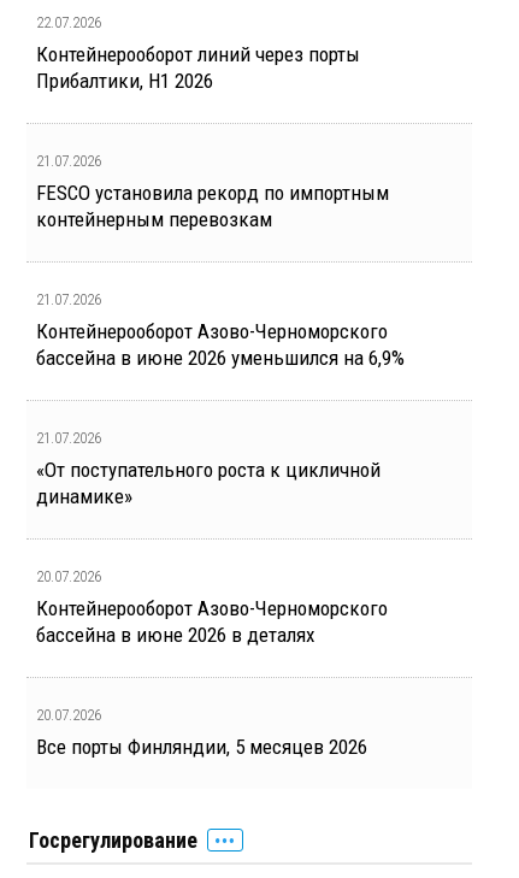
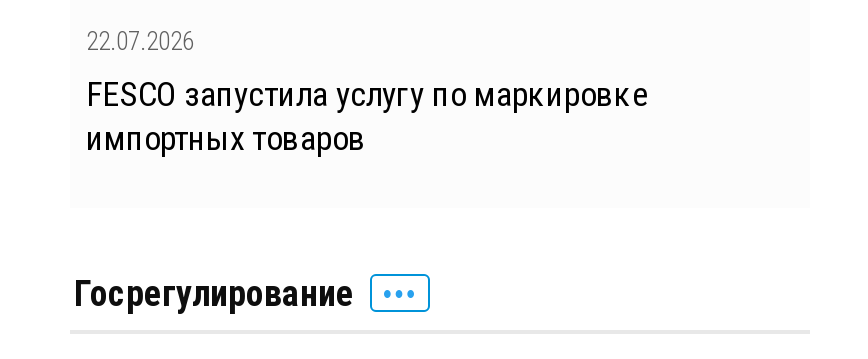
- Контейнерооборот линий через порты
- Прибалтики, H1 2026
- 21.07.2026
- FESCO установила рекорд по импортным
- контейнерным перевозкам
- 21.07.2026
- Контейнерооборот Азово-Черноморского
- бассейна в июне 2026 уменьшился на 6,9%
- 21.07.2026
- «От поступательного роста к цикличной
- динамике»
- 20.07.2026
- Контейнерооборот Азово-Черноморского
- бассейна в июне 2026 в деталях
- 20.07.2026
- Все порты Финляндии, 5 месяцев 2026
+ FESCO запустила услугу по маркировке
+ импортных товаров
